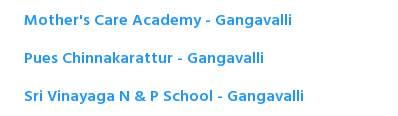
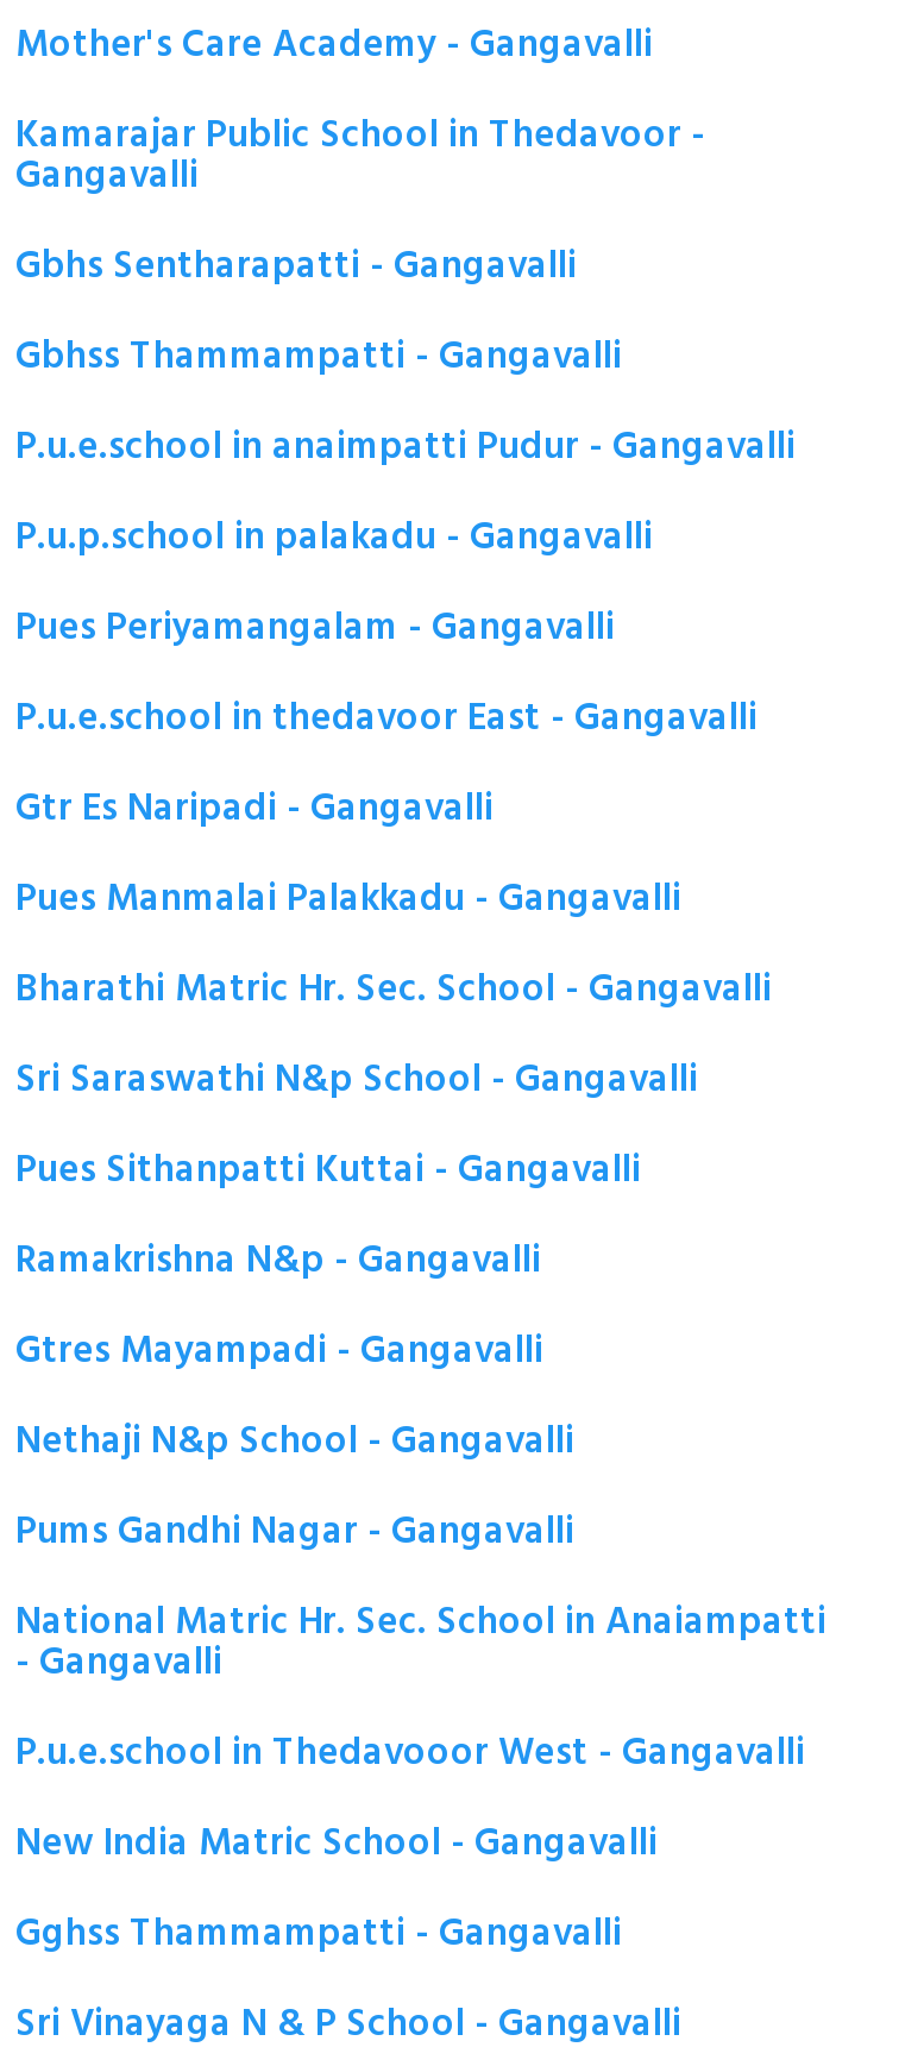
- Pues Chinnakarattur - Gangavalli
+ Kamarajar Public School in Thedavoor -
+ Gangavalli
+ Gbhs Sentharapatti - Gangavalli
+ Gbhss Thammampatti - Gangavalli
+ P.u.e.school in anaimpatti Pudur - Gangavalli
+ P.u.p.school in palakadu - Gangavalli
+ Pues Periyamangalam - Gangavalli
+ P.u.e.school in thedavoor East - Gangavalli
+ Gtr Es Naripadi - Gangavalli
+ Pues Manmalai Palakkadu - Gangavalli
+ Bharathi Matric Hr. Sec. School - Gangavalli
+ Sri Saraswathi N&p School - Gangavalli
+ Pues Sithanpatti Kuttai - Gangavalli
+ Ramakrishna N&p - Gangavalli
+ Gtres Mayampadi - Gangavalli
+ Nethaji N&p School - Gangavalli
+ Pums Gandhi Nagar - Gangavalli
+ National Matric Hr. Sec. School in Anaiampatti
+ - Gangavalli
+ P.u.e.school in Thedavooor West - Gangavalli
+ New India Matric School - Gangavalli
+ Gghss Thammampatti - Gangavalli
